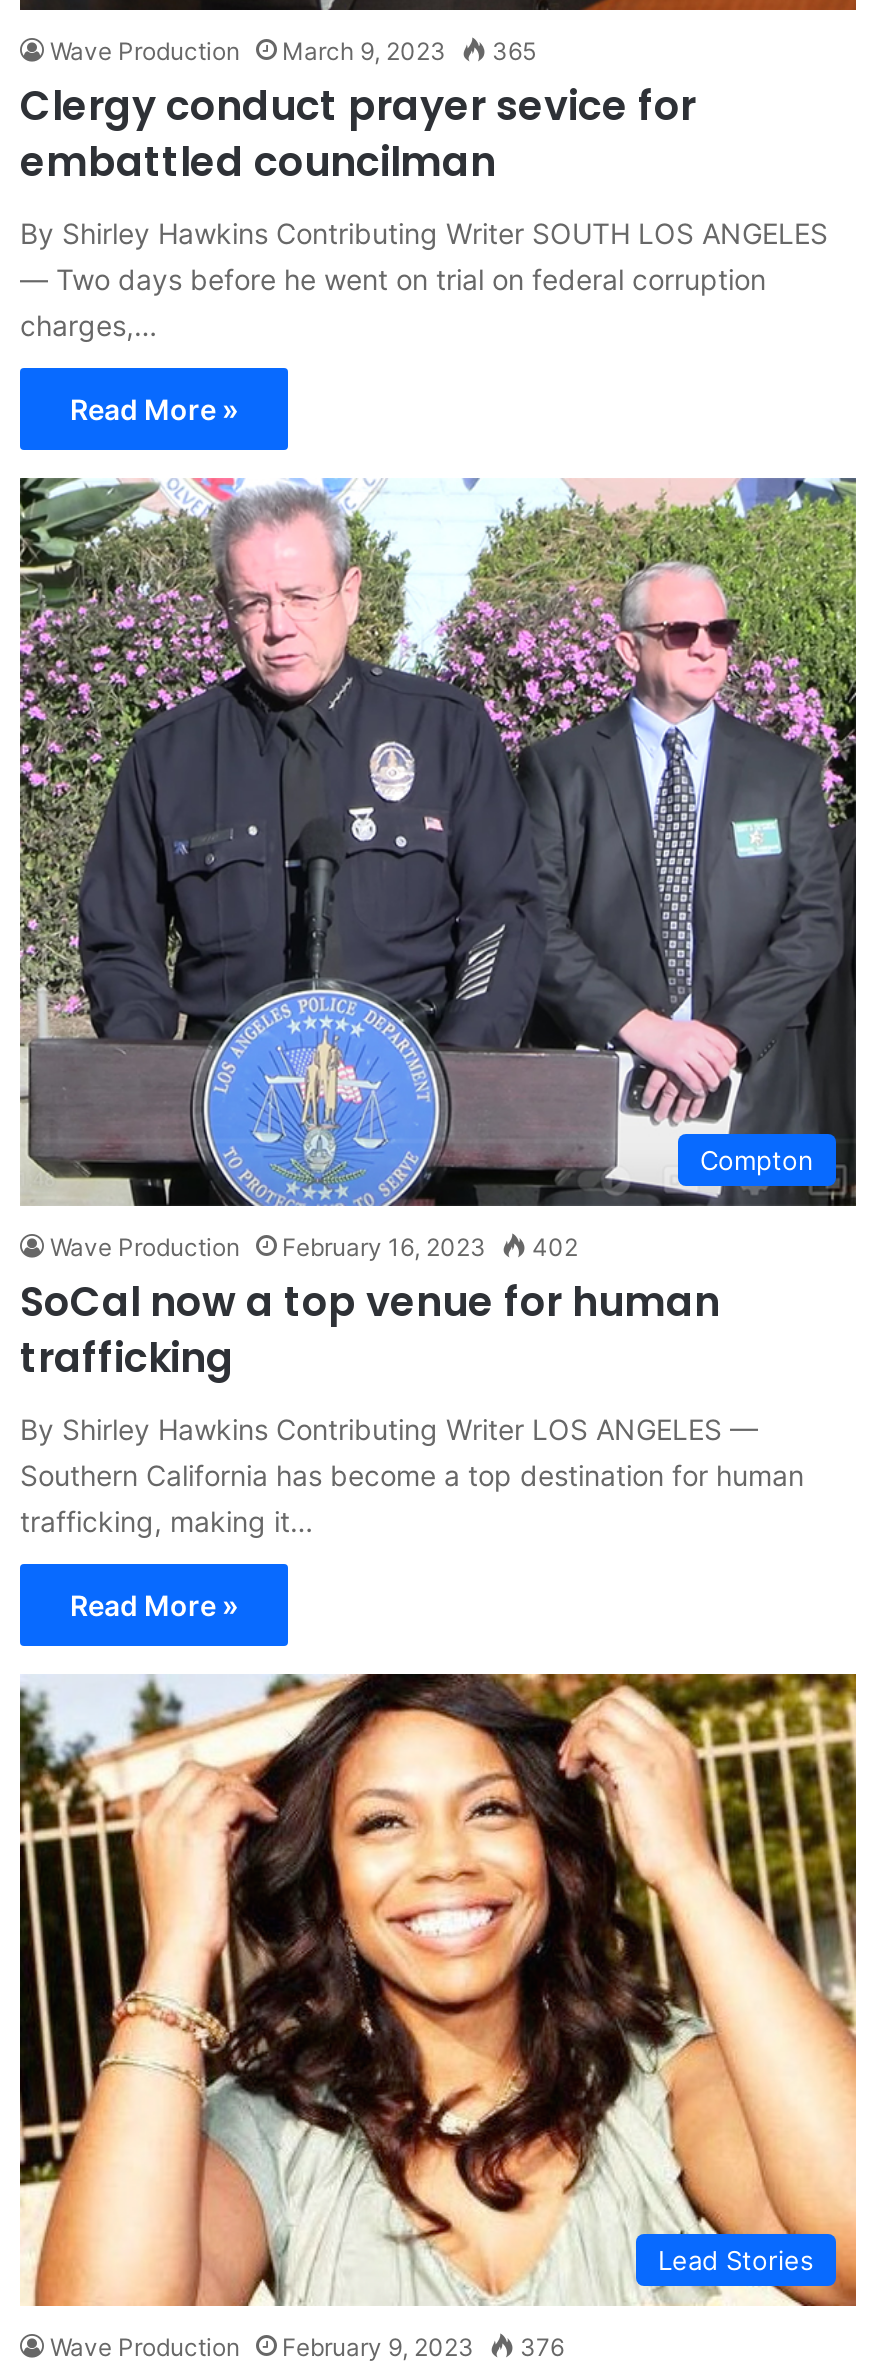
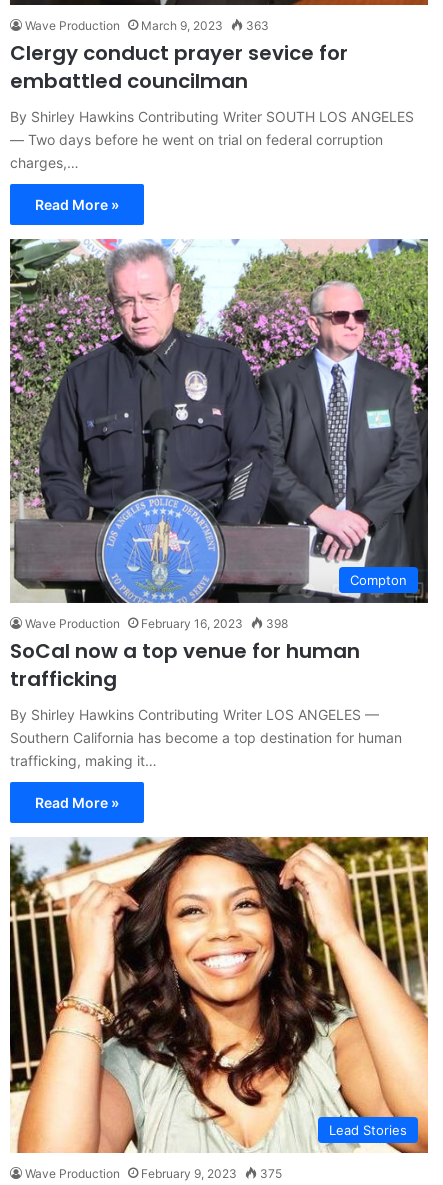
- Wave Production March 9, 2023 365
+ Wave Production March 9, 2023 363

- Wave Production February 16, 2023 402
+ Wave Production February 16, 2023 398

- Wave Production February 9, 2023 376
+ Wave Production February 9, 2023 375
